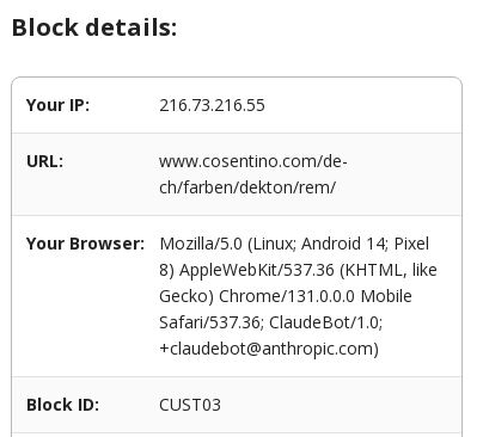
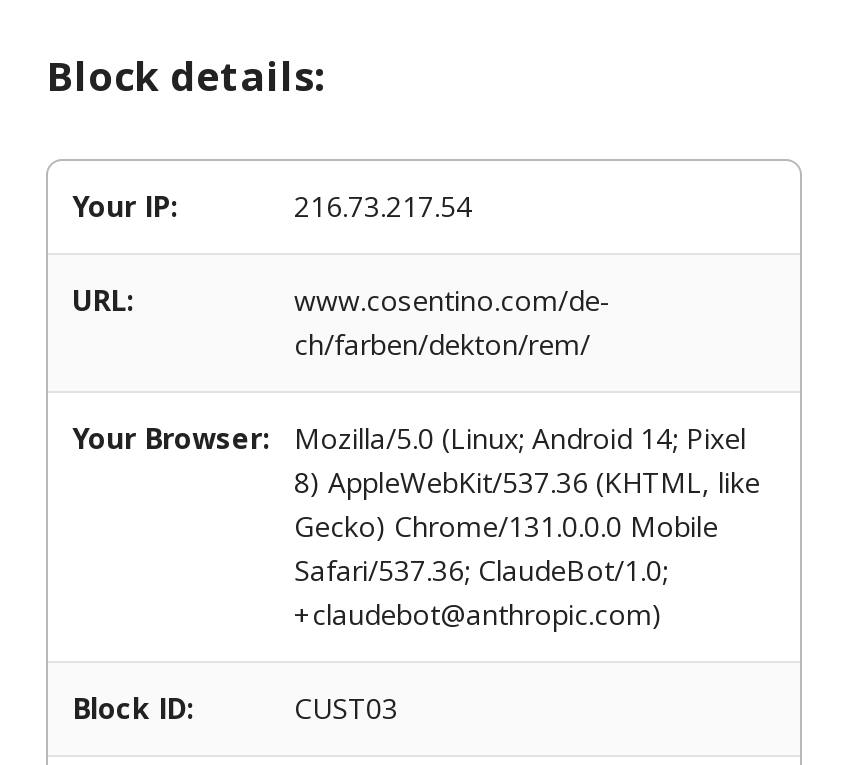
- 216.73.216.55
+ 216.73.217.54
